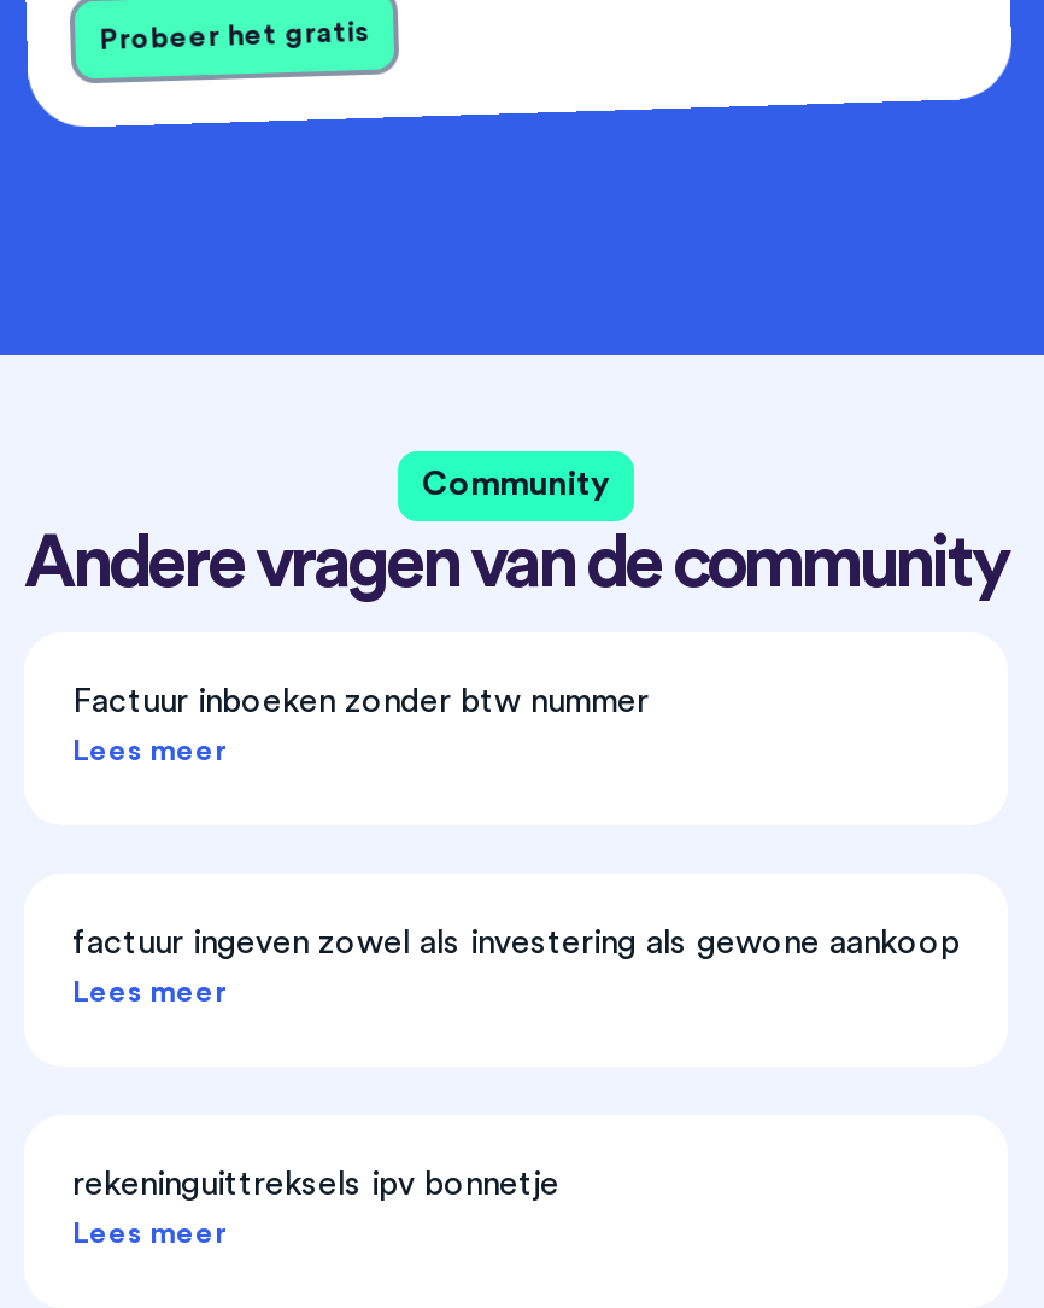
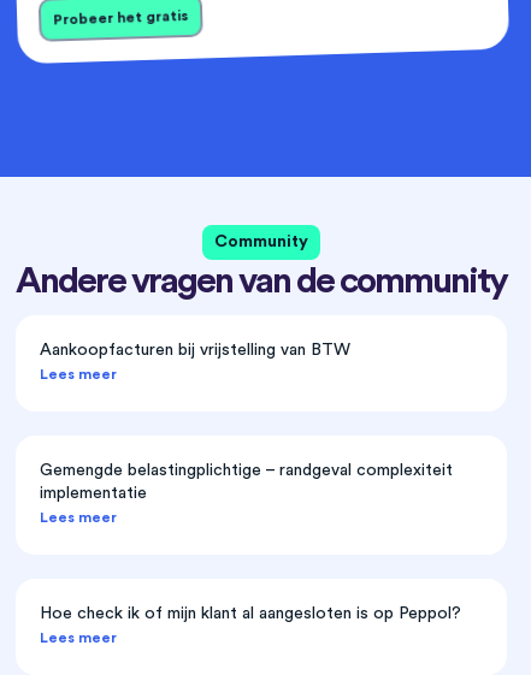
- Factuur inboeken zonder btw nummer
+ Aankoopfacturen bij vrijstelling van BTW

- factuur ingeven zowel als investering als gewone aankoop
+ Gemengde belastingplichtige – randgeval complexiteit
+ implementatie

- rekeninguittreksels ipv bonnetje
+ Hoe check ik of mijn klant al aangesloten is op Peppol?
